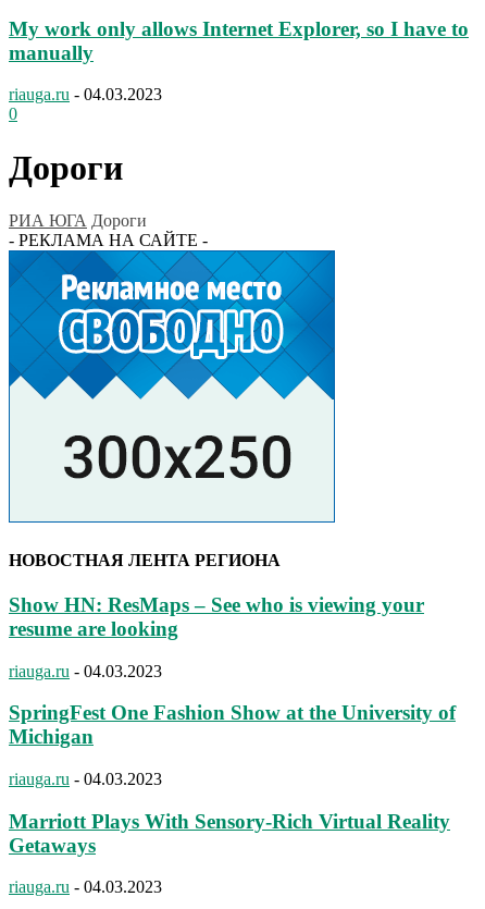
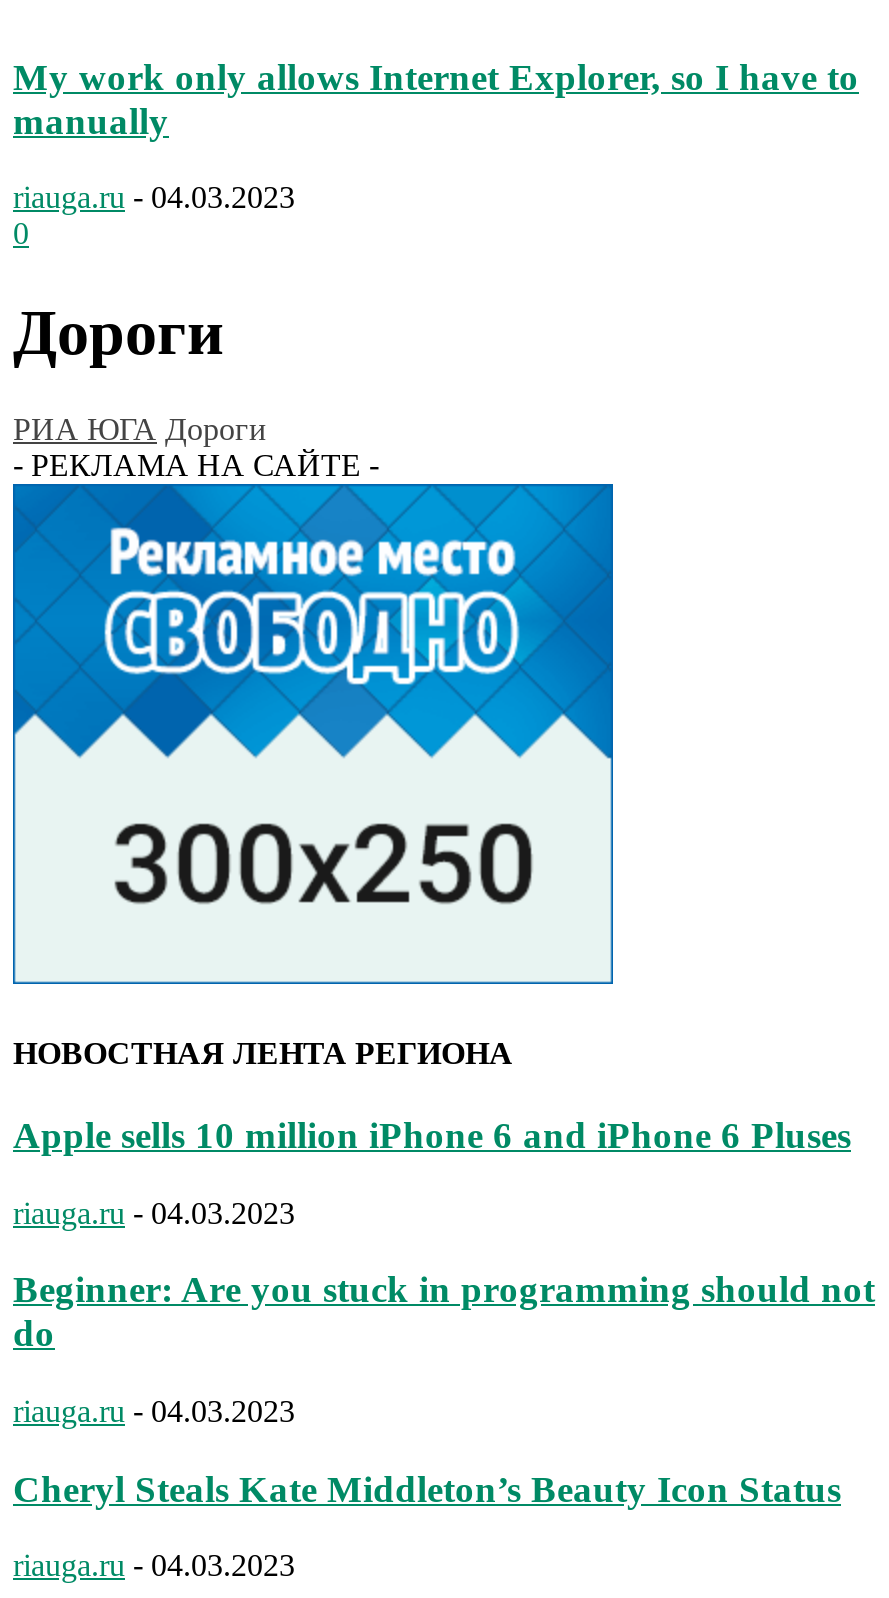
- Show HN: ResMaps – See who is viewing your
- resume are looking
+ Apple sells 10 million iPhone 6 and iPhone 6 Pluses

- SpringFest One Fashion Show at the University of
- Michigan
+ Beginner: Are you stuck in programming should not
+ do

- Marriott Plays With Sensory-Rich Virtual Reality
- Getaways
+ Cheryl Steals Kate Middleton’s Beauty Icon Status
